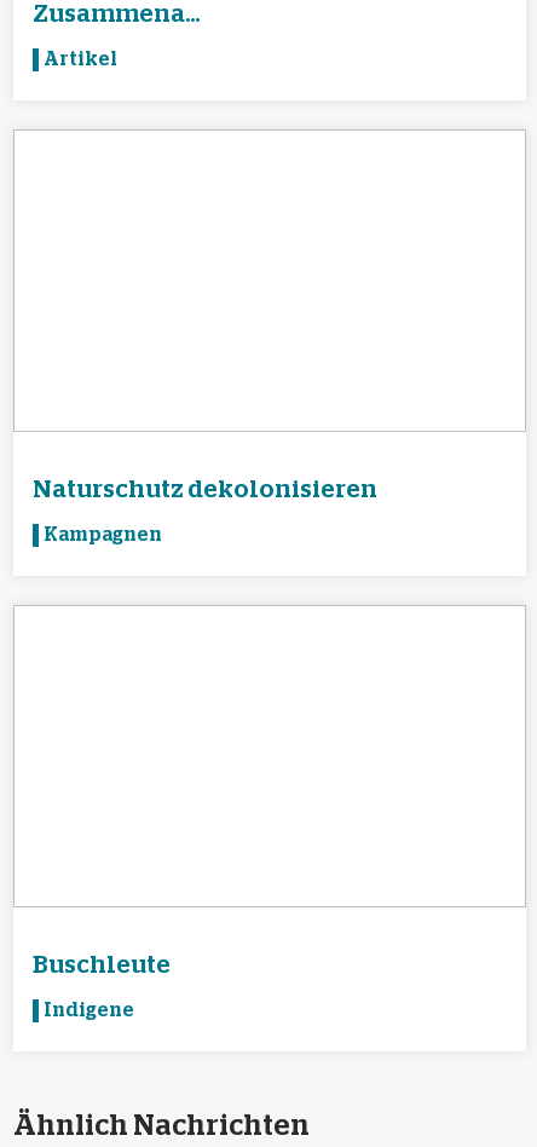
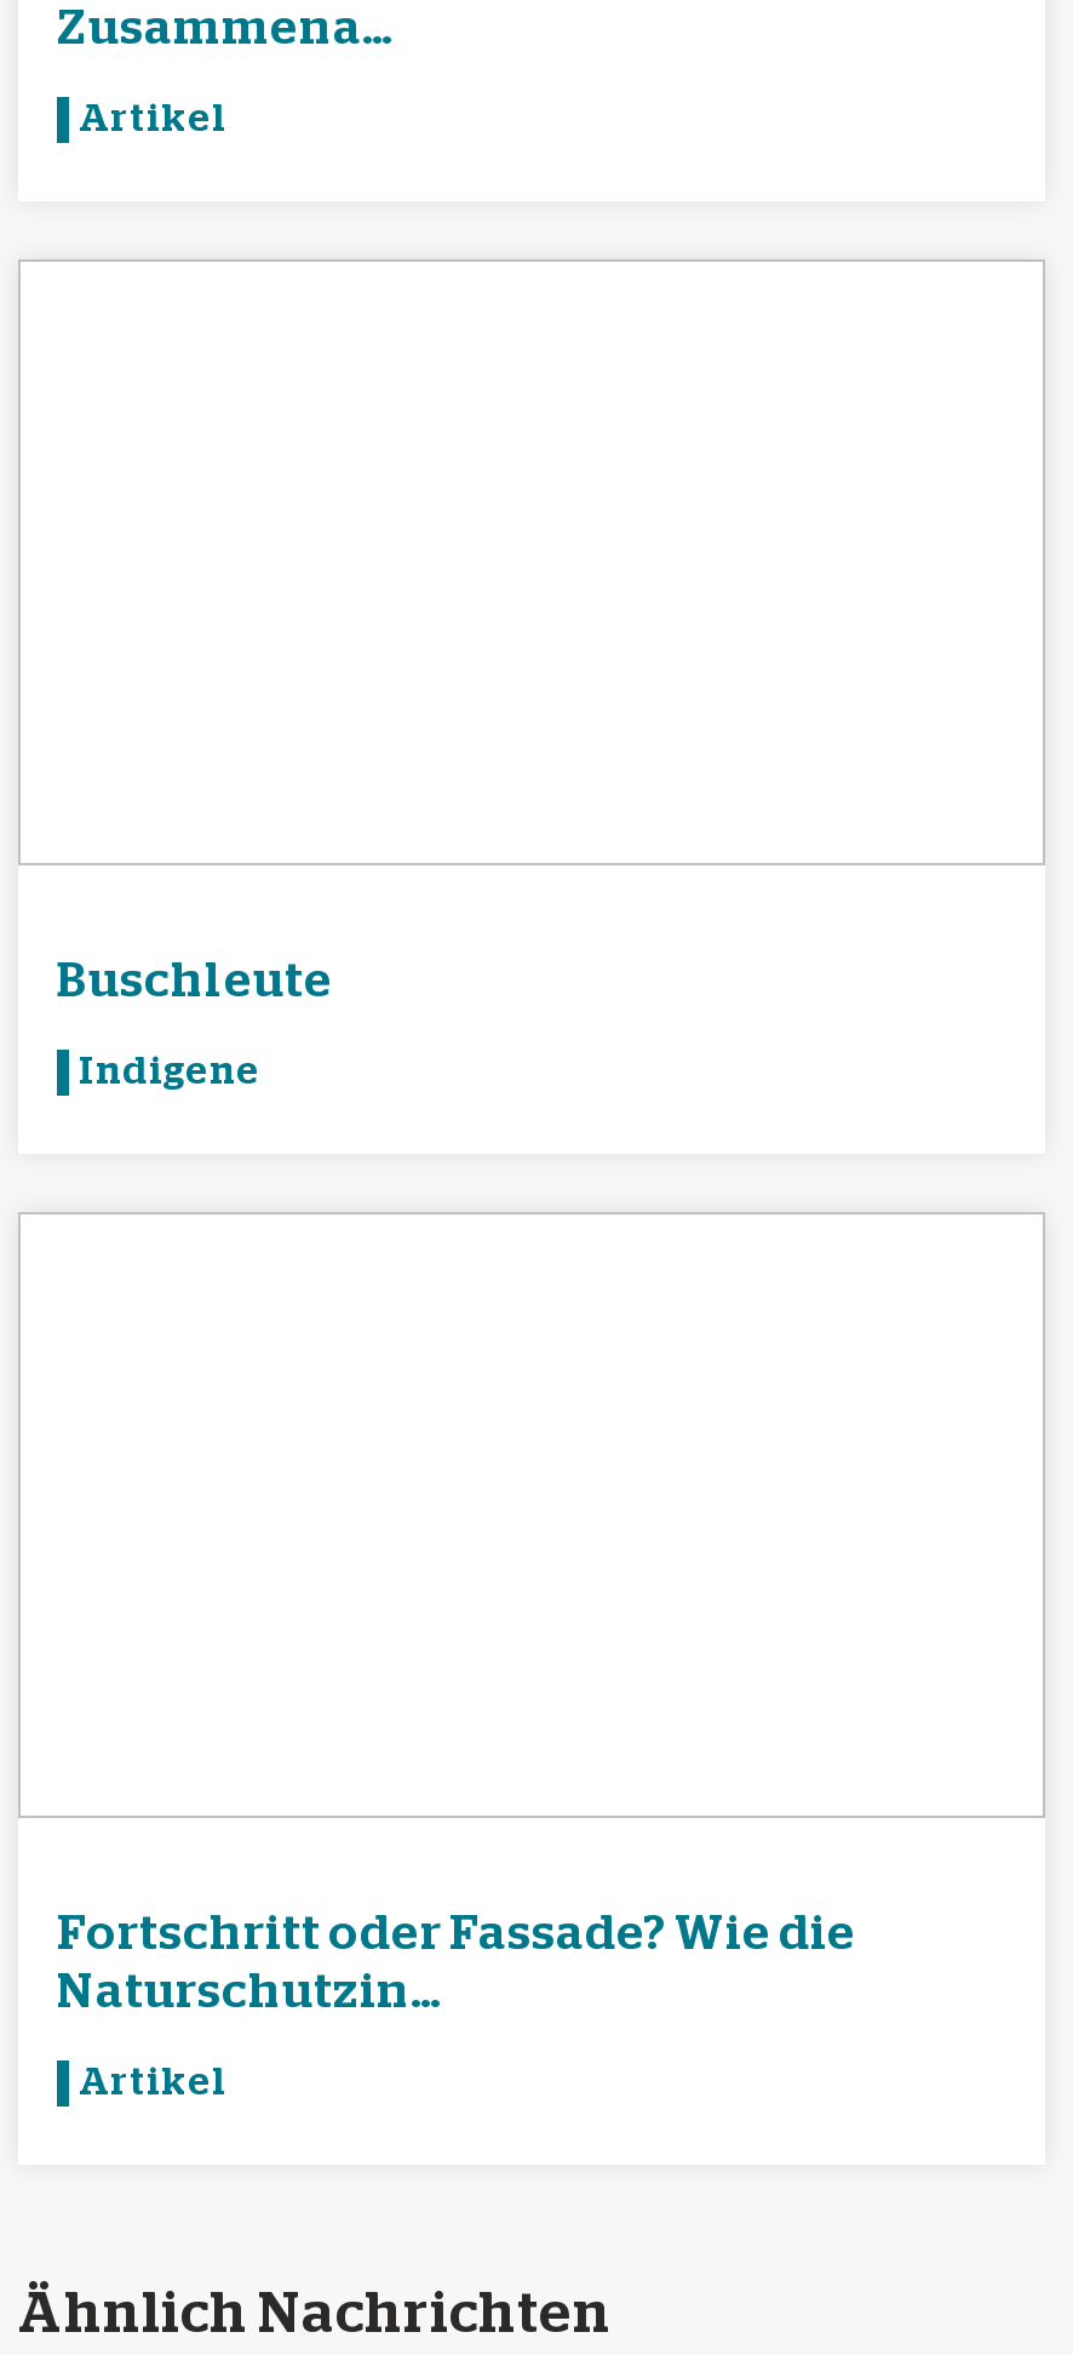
- Naturschutz dekolonisieren
- Kampagnen

moved up: Buschleute | Indigene

+ Fortschritt oder Fassade? Wie die
+ Naturschutzin...
+ Artikel
